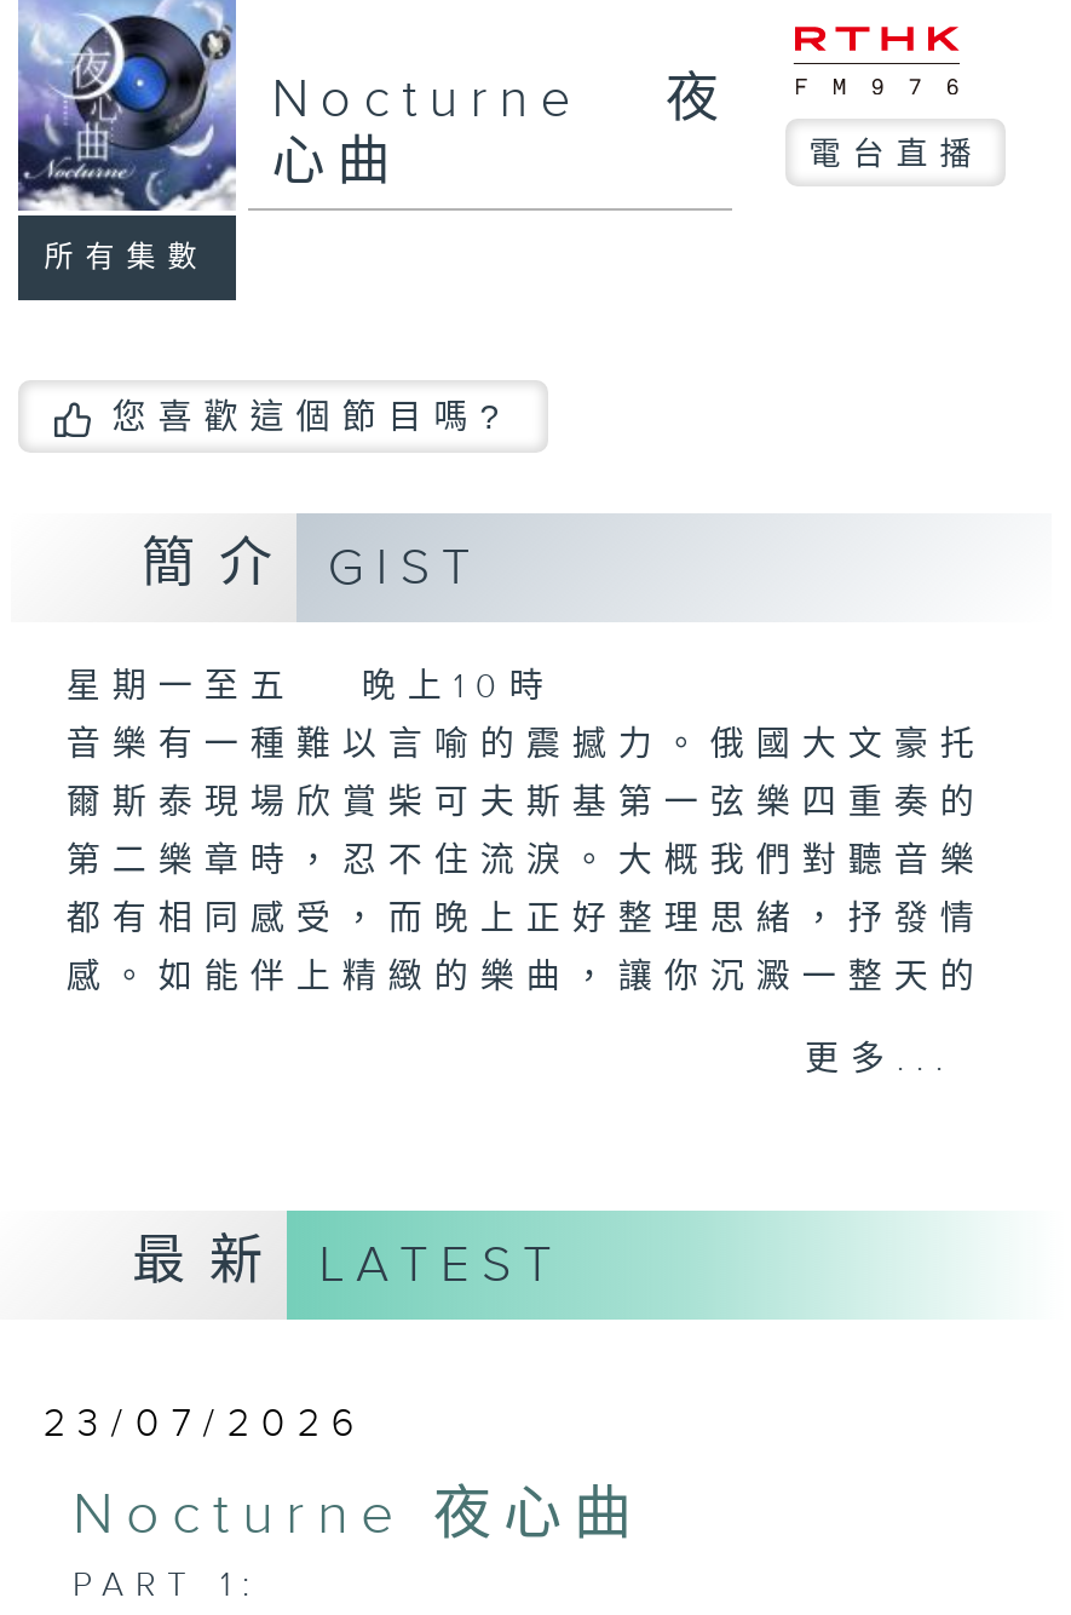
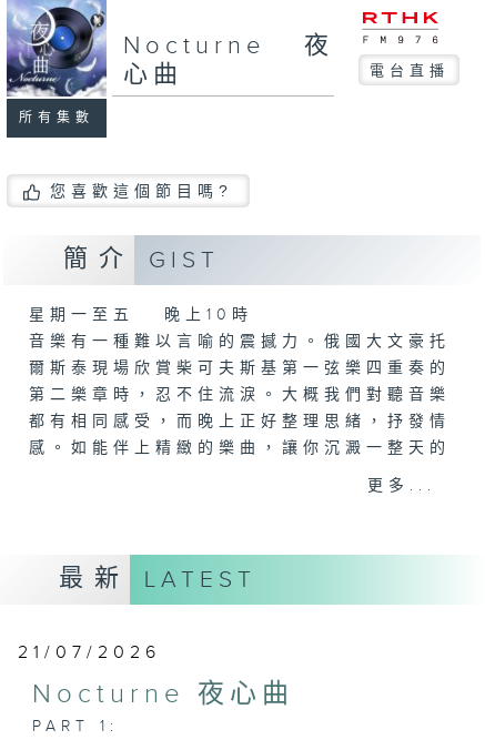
- 23/07/2026
+ 21/07/2026
